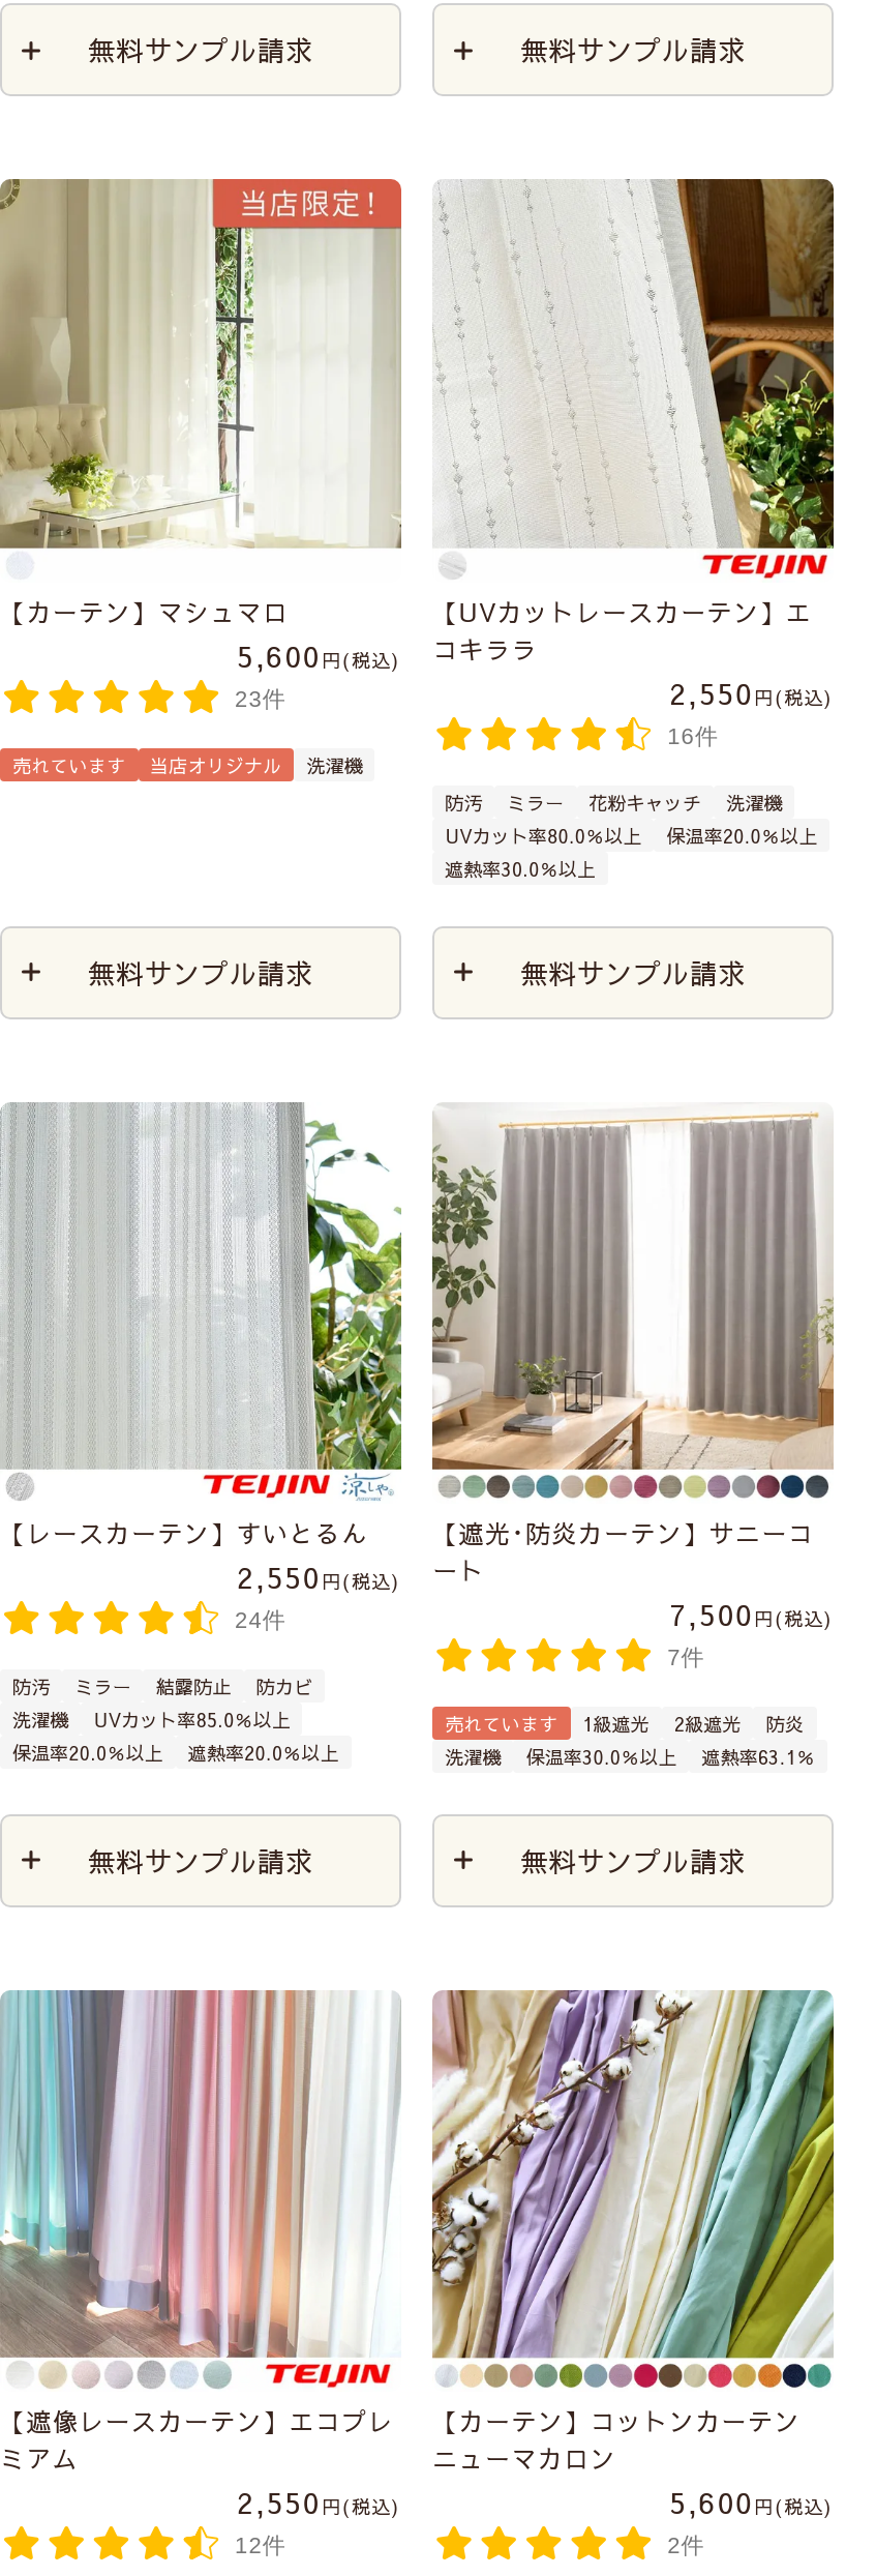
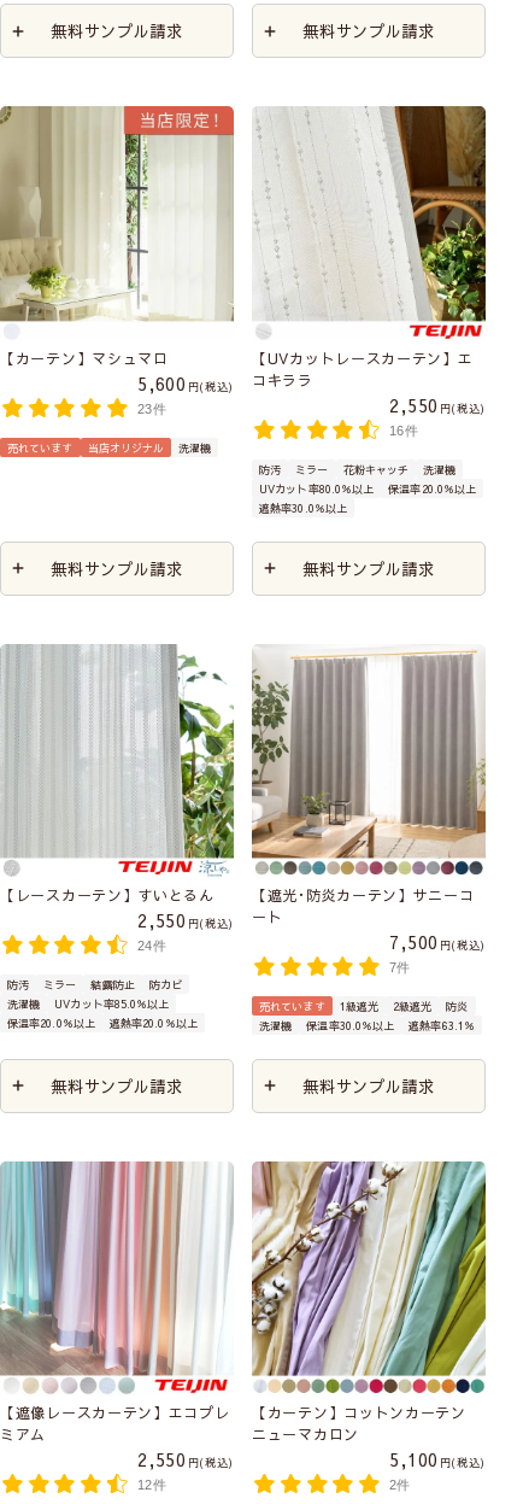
- 5,600 税込
+ 5,100 税込
